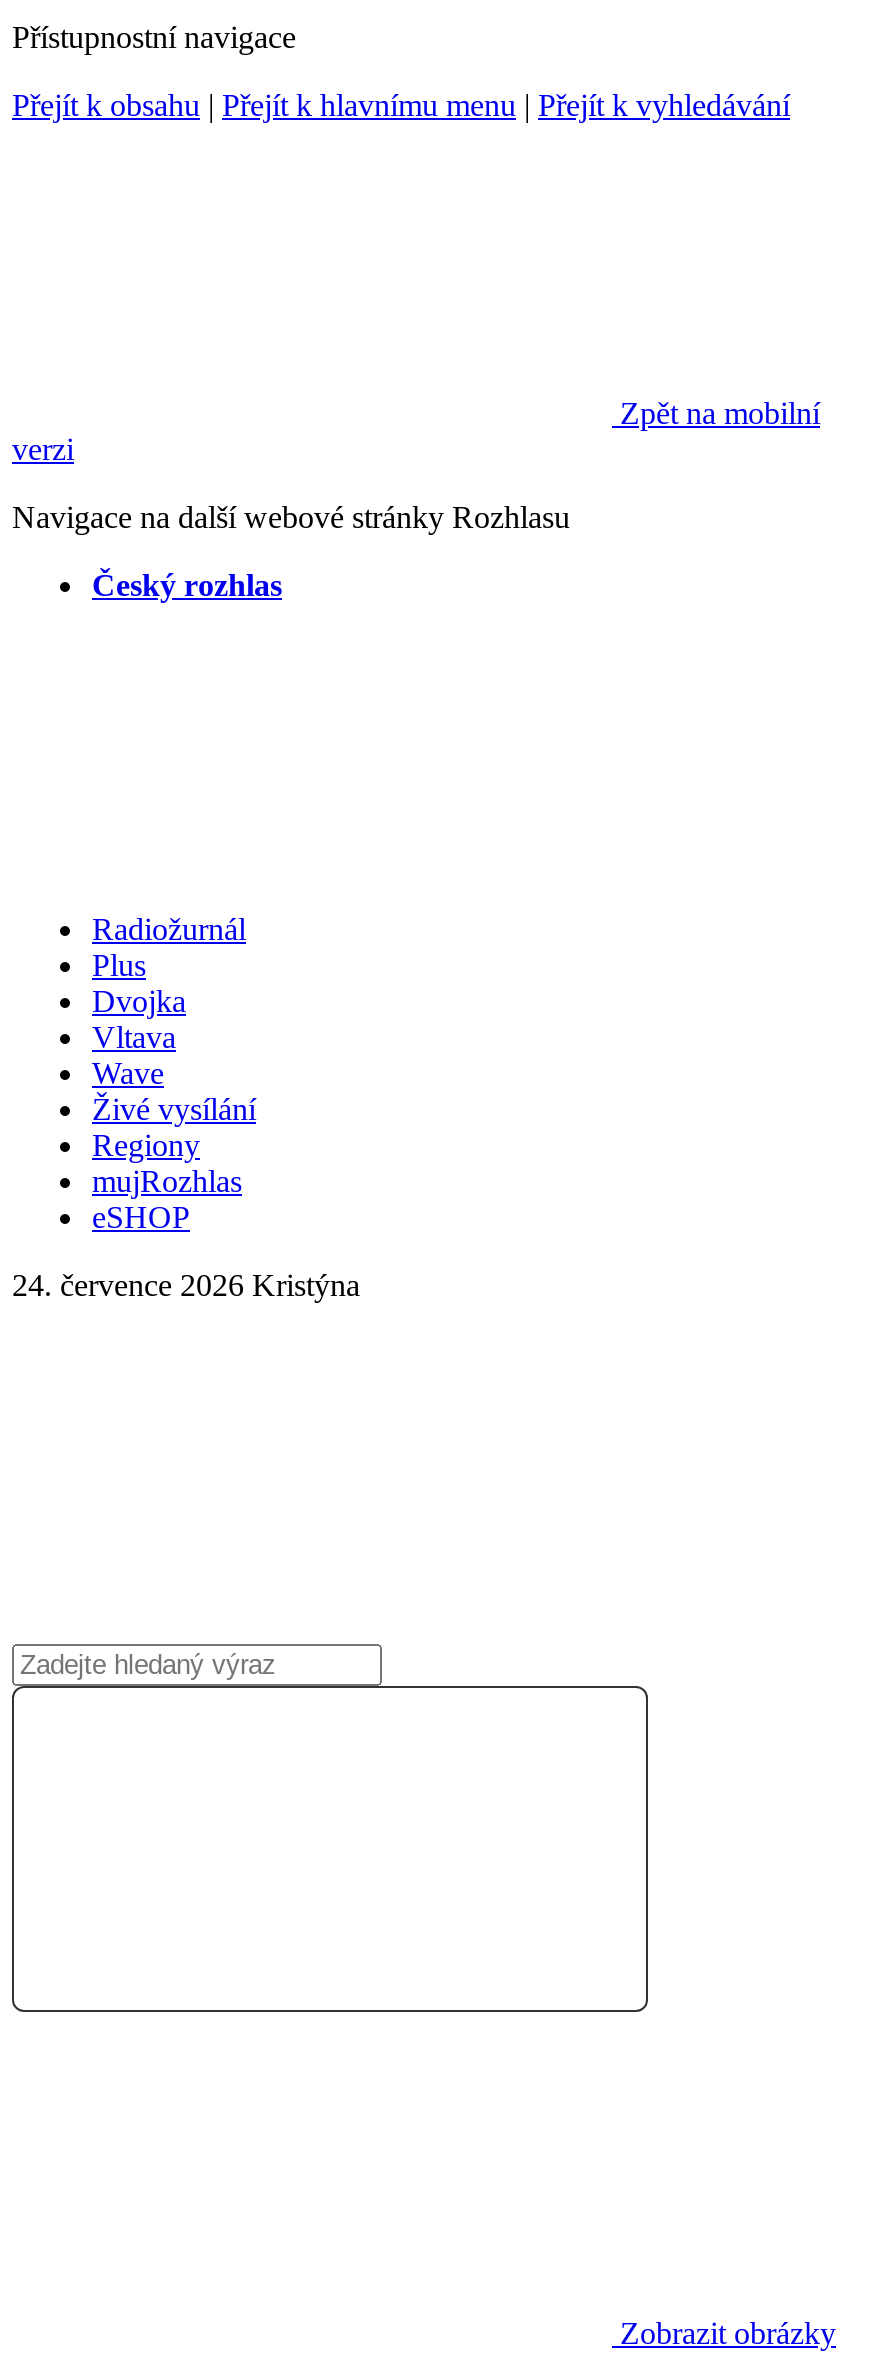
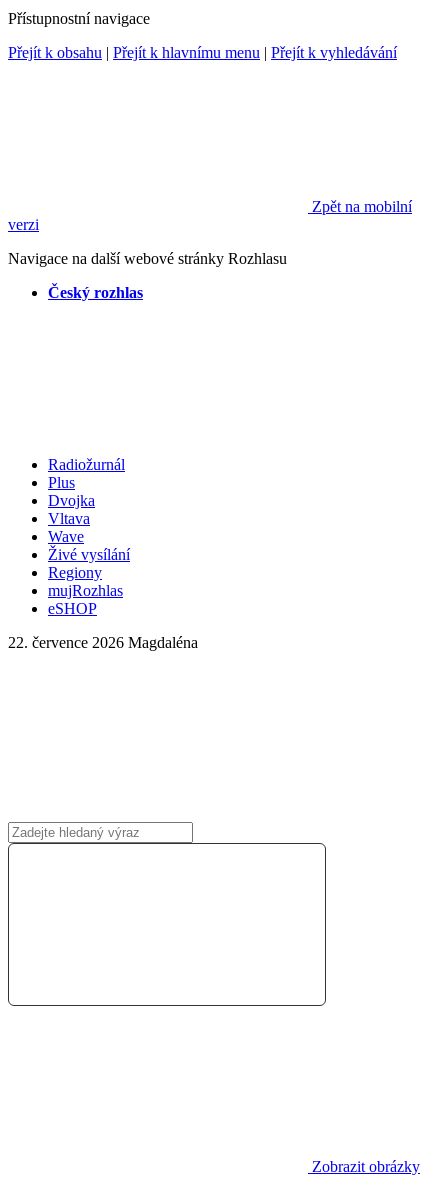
- 24. července 2026 Kristýna
+ 22. července 2026 Magdaléna
